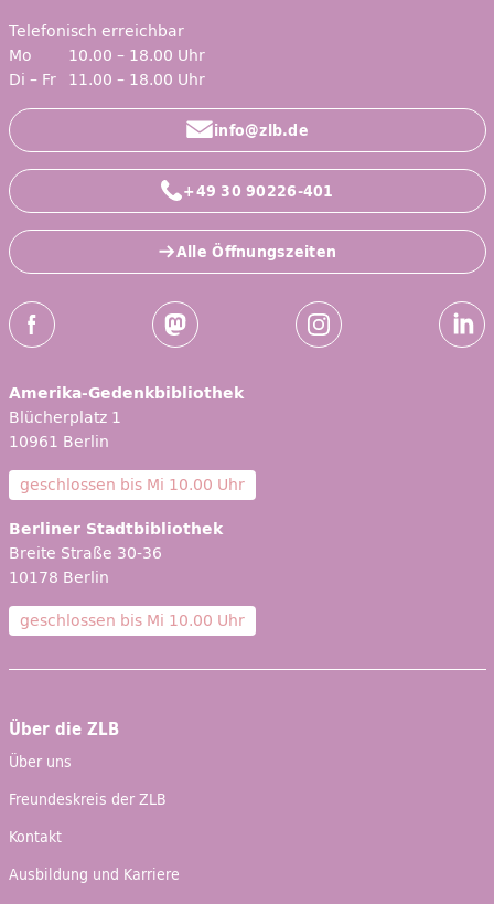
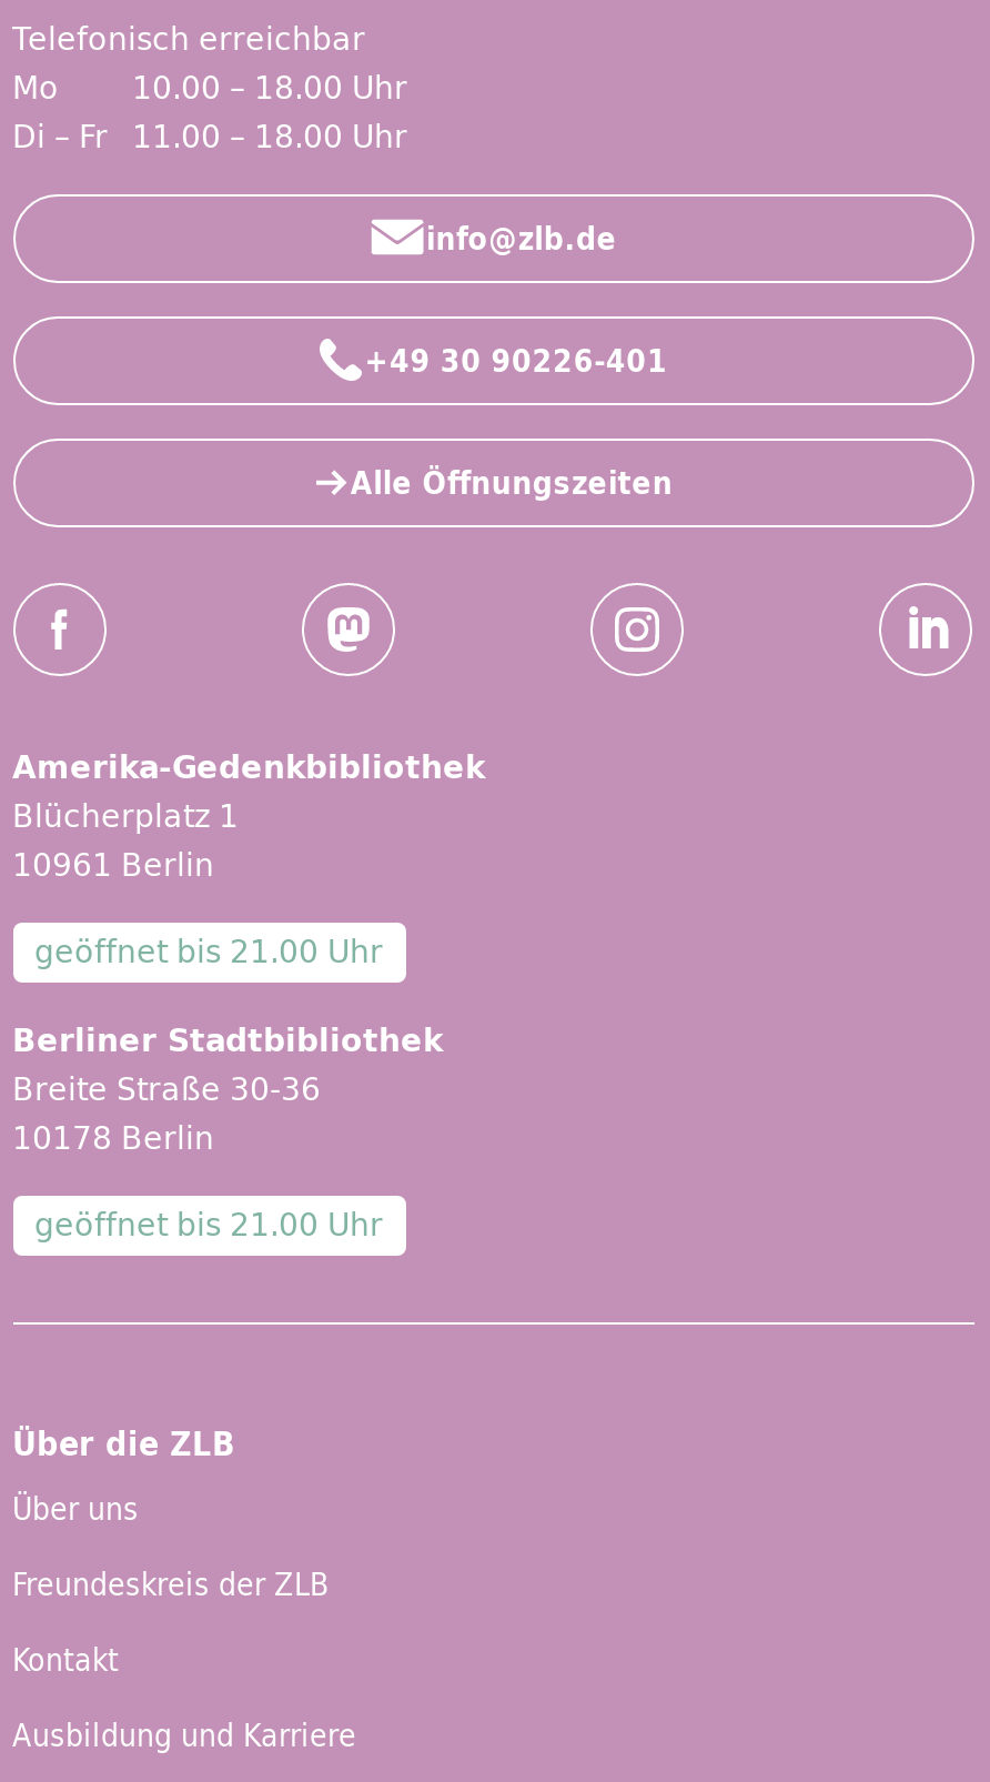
- geschlossen bis Mi 10.00 Uhr
+ geöffnet bis 21.00 Uhr

- geschlossen bis Mi 10.00 Uhr
+ geöffnet bis 21.00 Uhr
